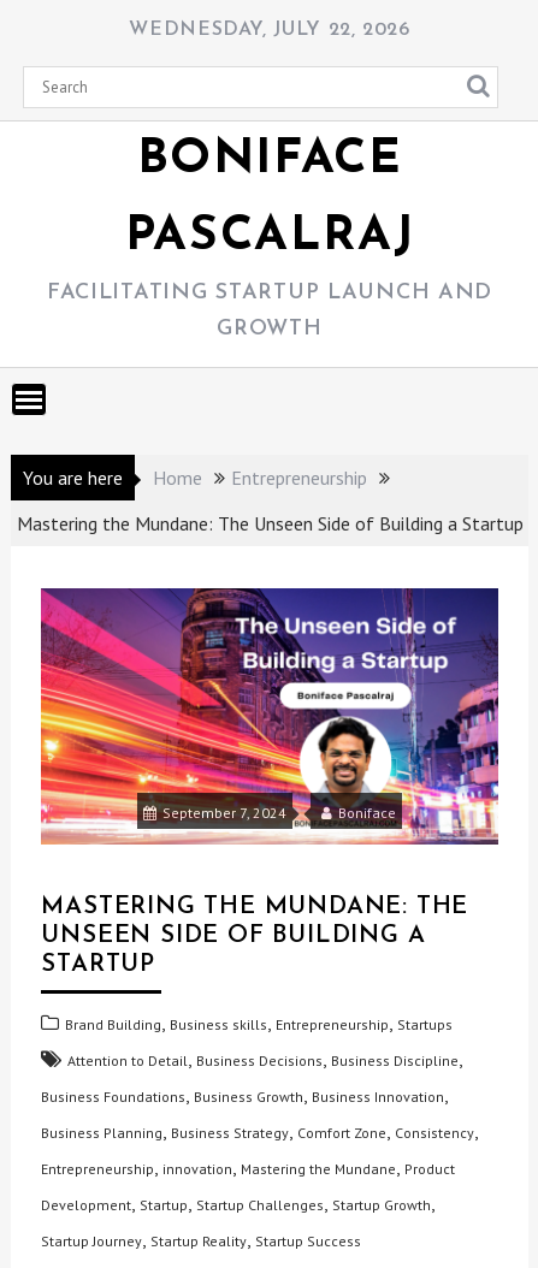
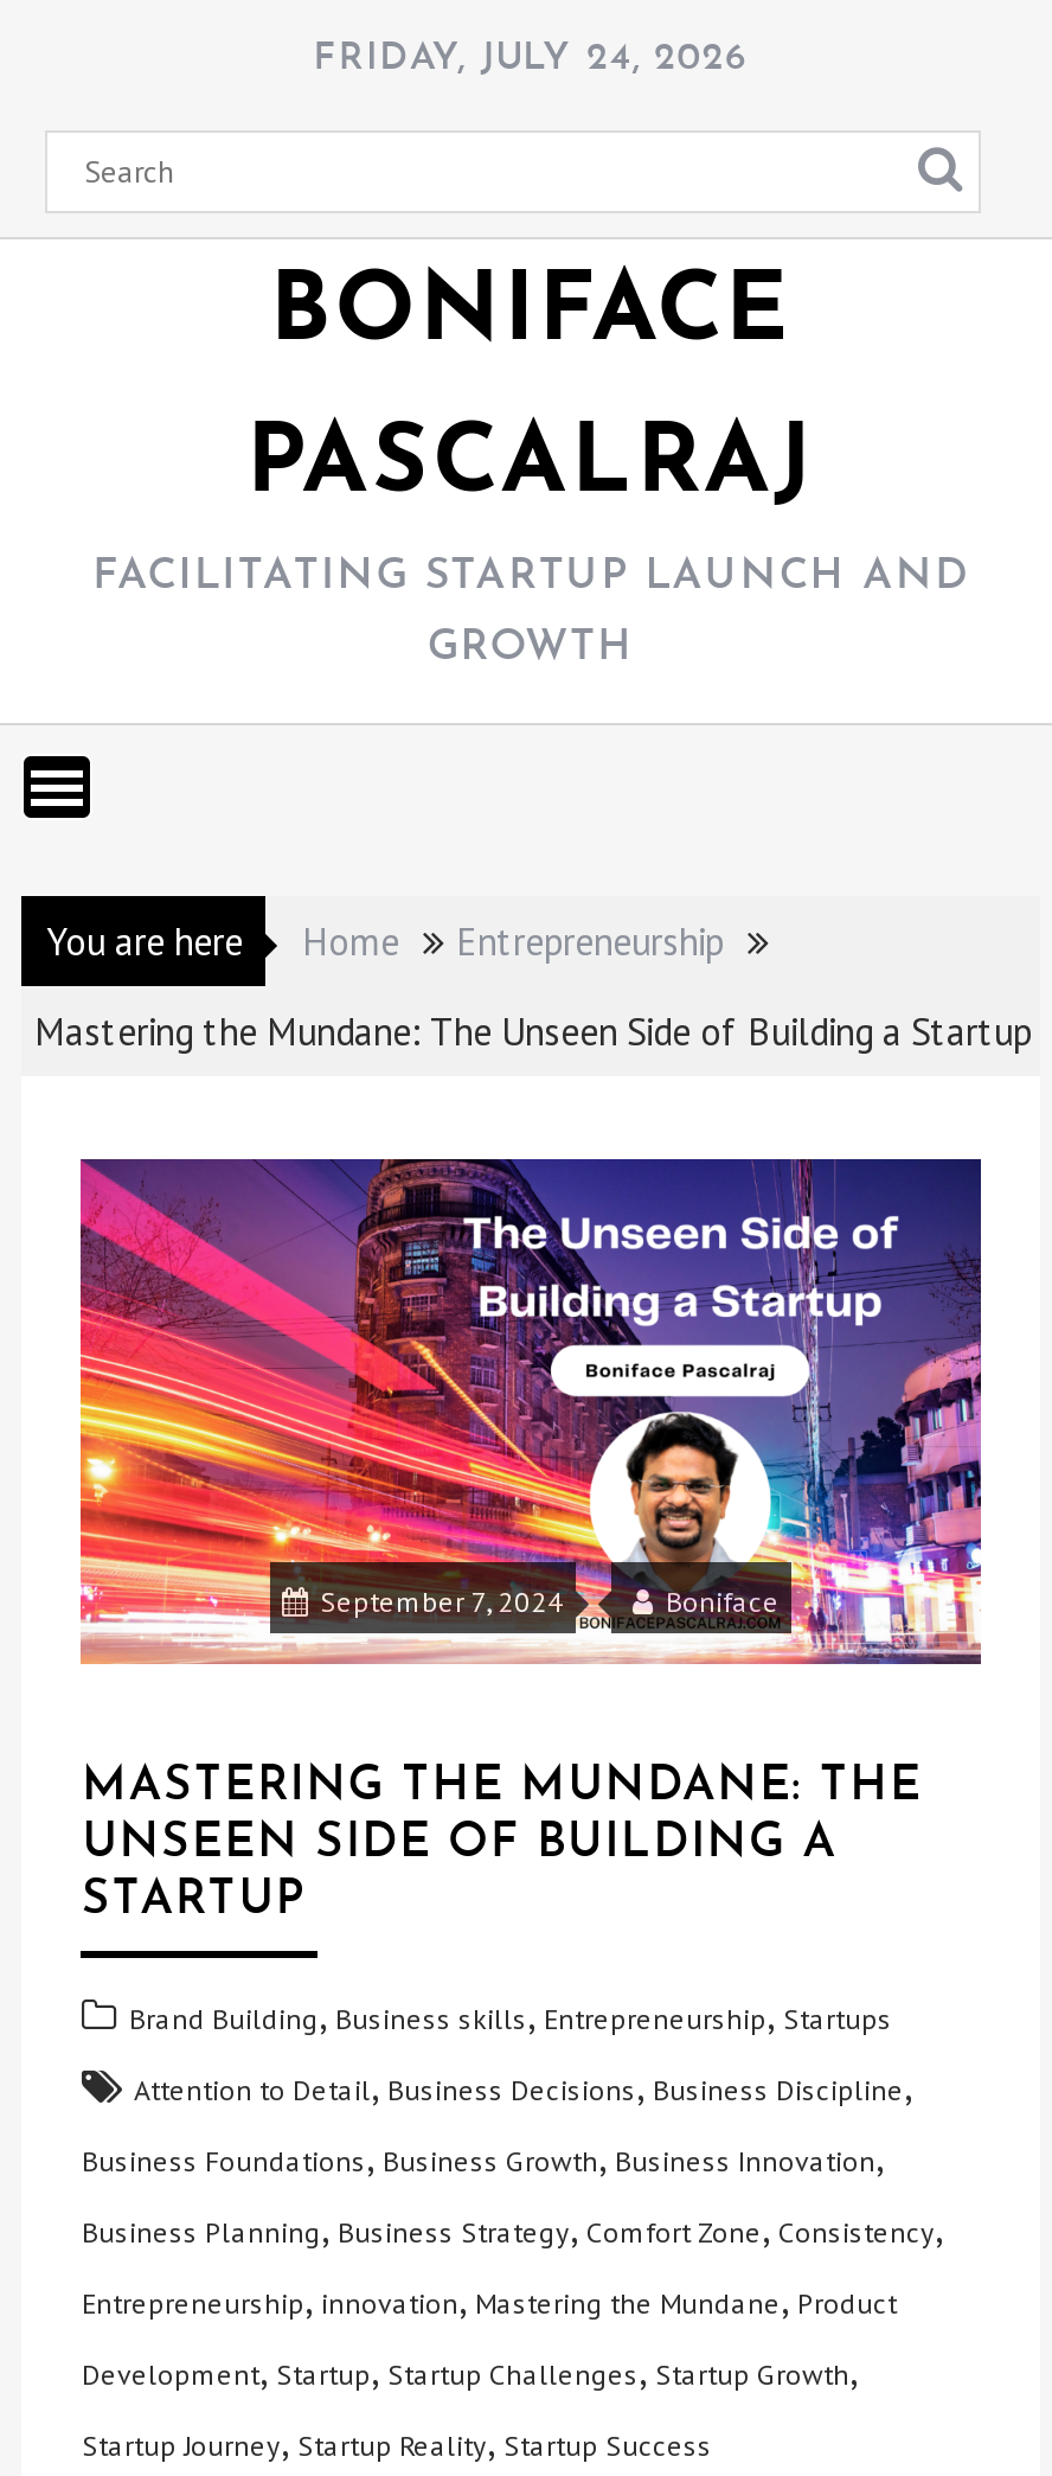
- WEDNESDAY, JULY 22, 2026
+ FRIDAY, JULY 24, 2026
